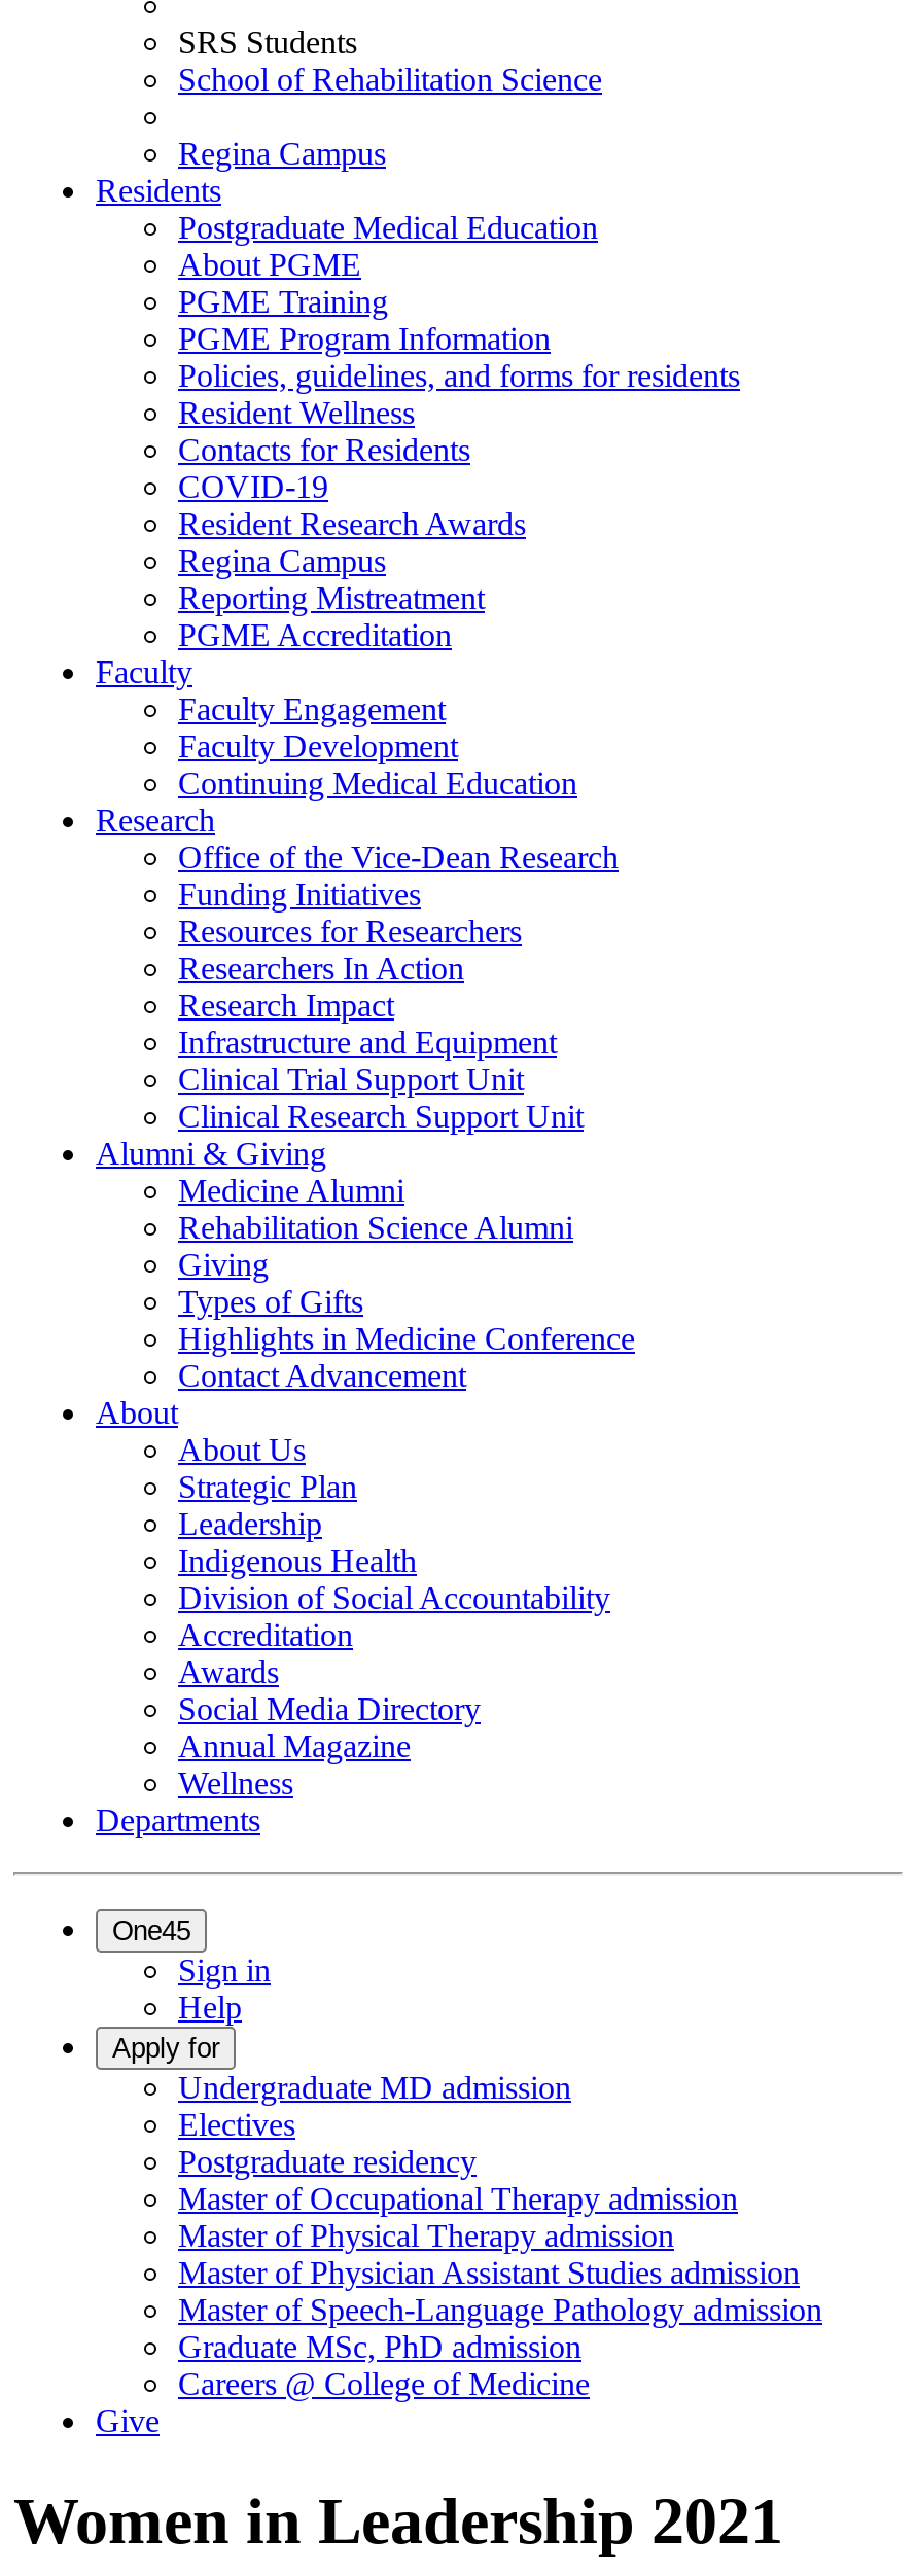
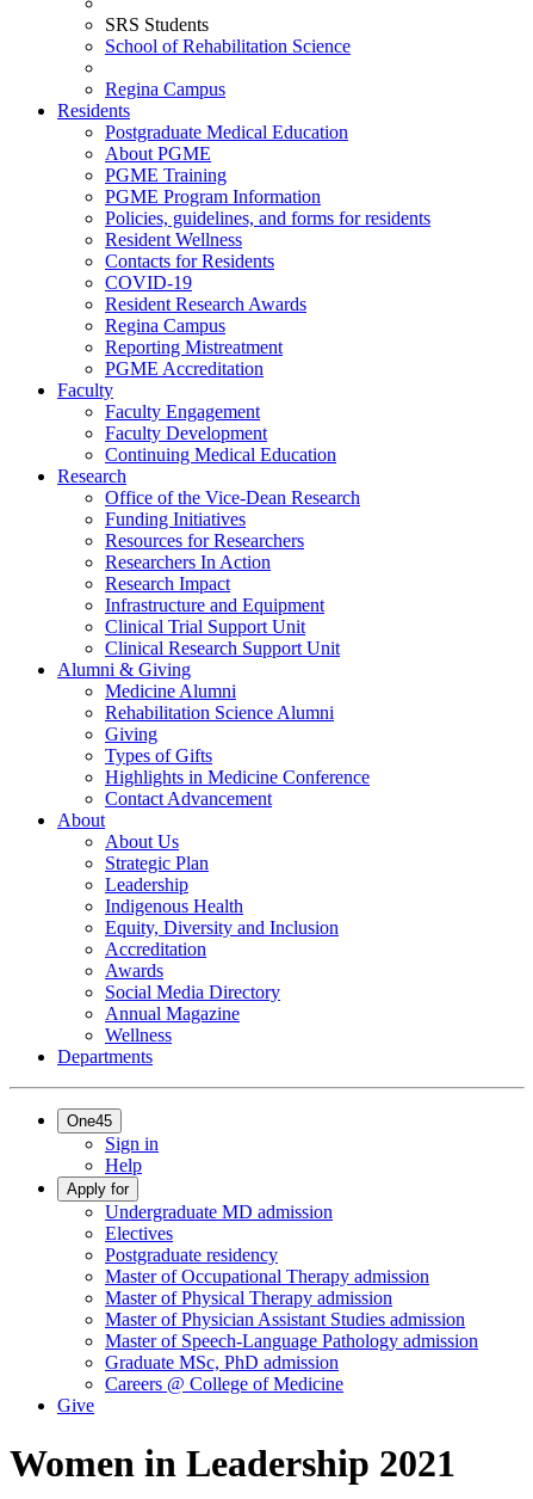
- Division of Social Accountability
+ Equity, Diversity and Inclusion
